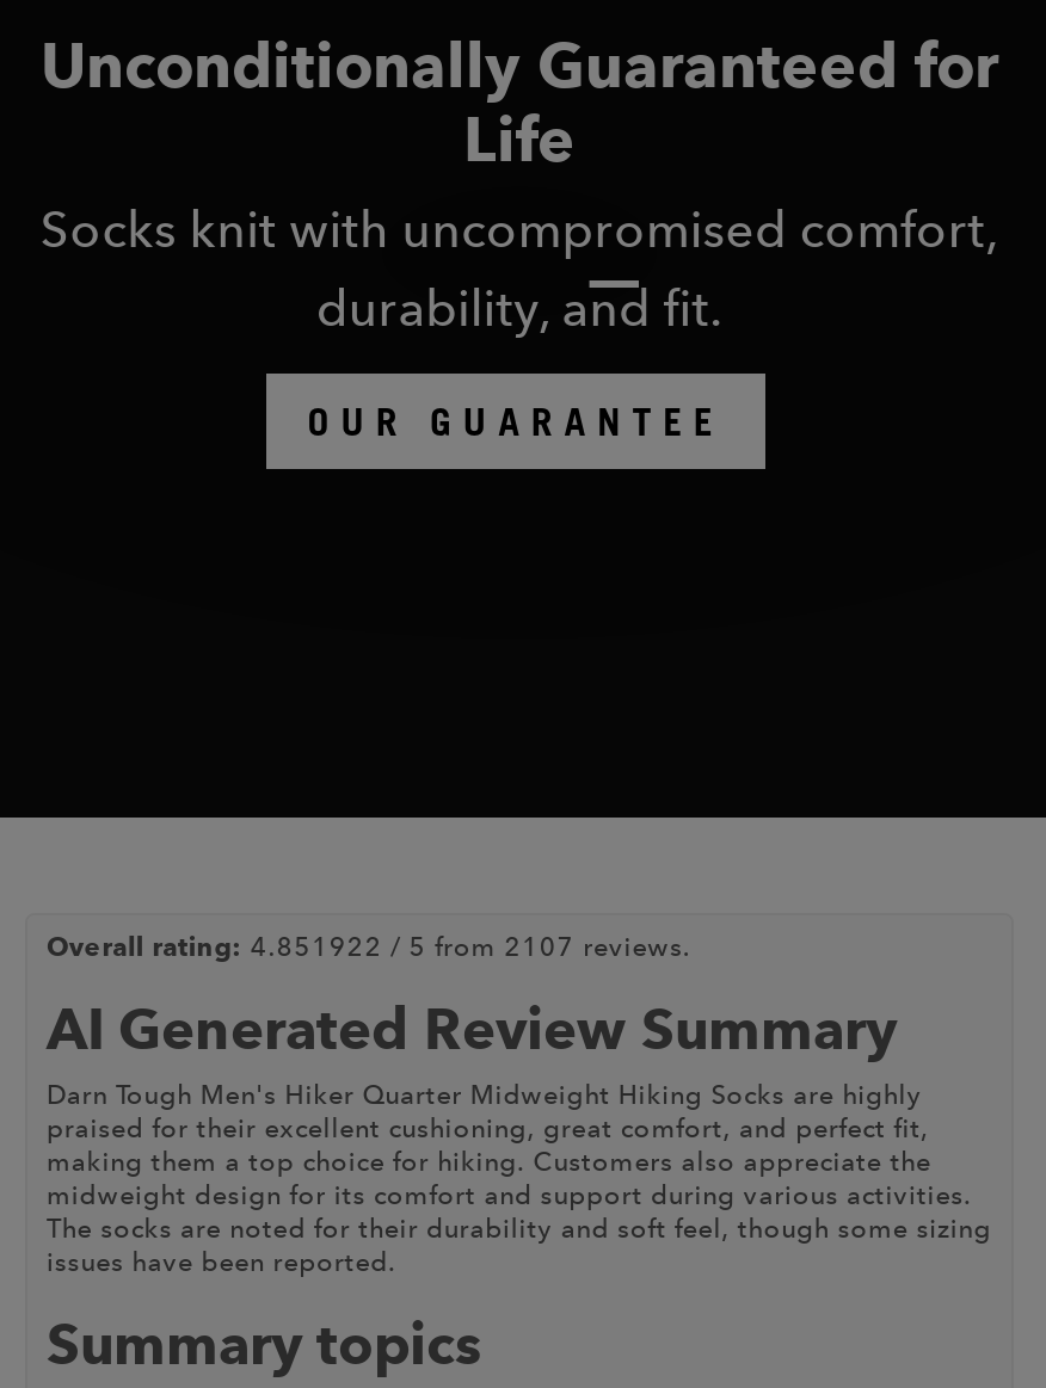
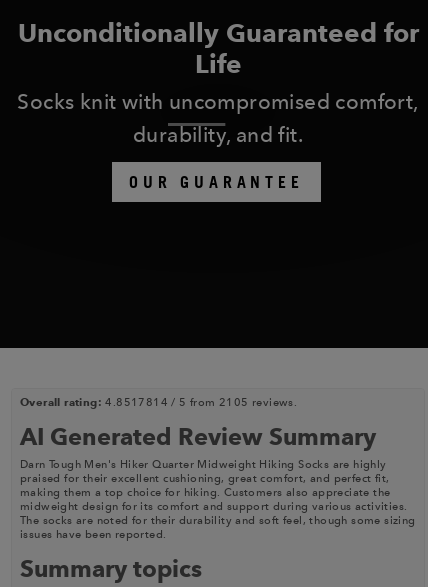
- Overall rating: 4.851922 / 5 from 2107 reviews.
+ Overall rating: 4.8517814 / 5 from 2105 reviews.
